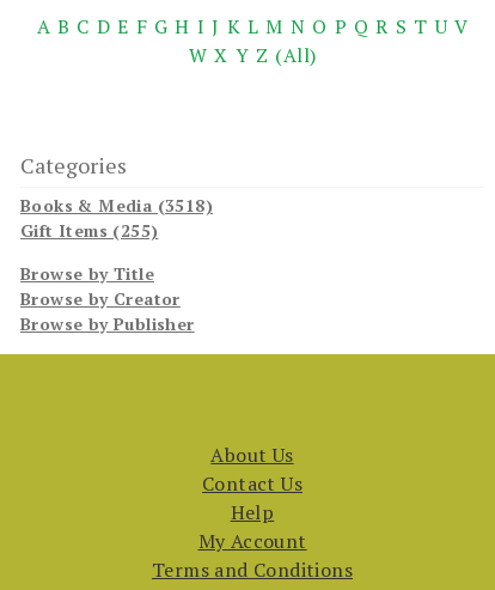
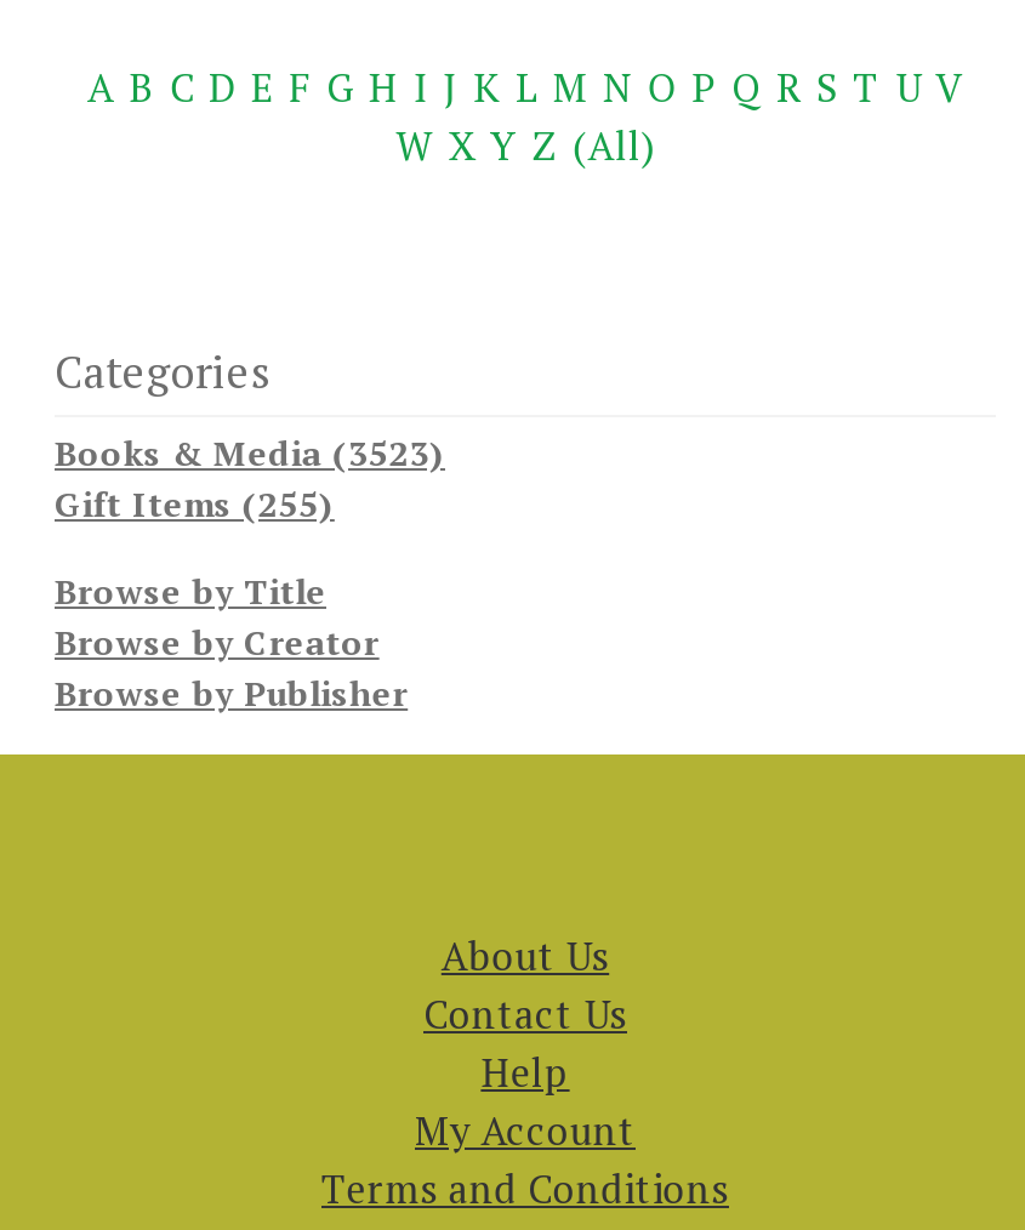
- Books & Media (3518)
+ Books & Media (3523)
